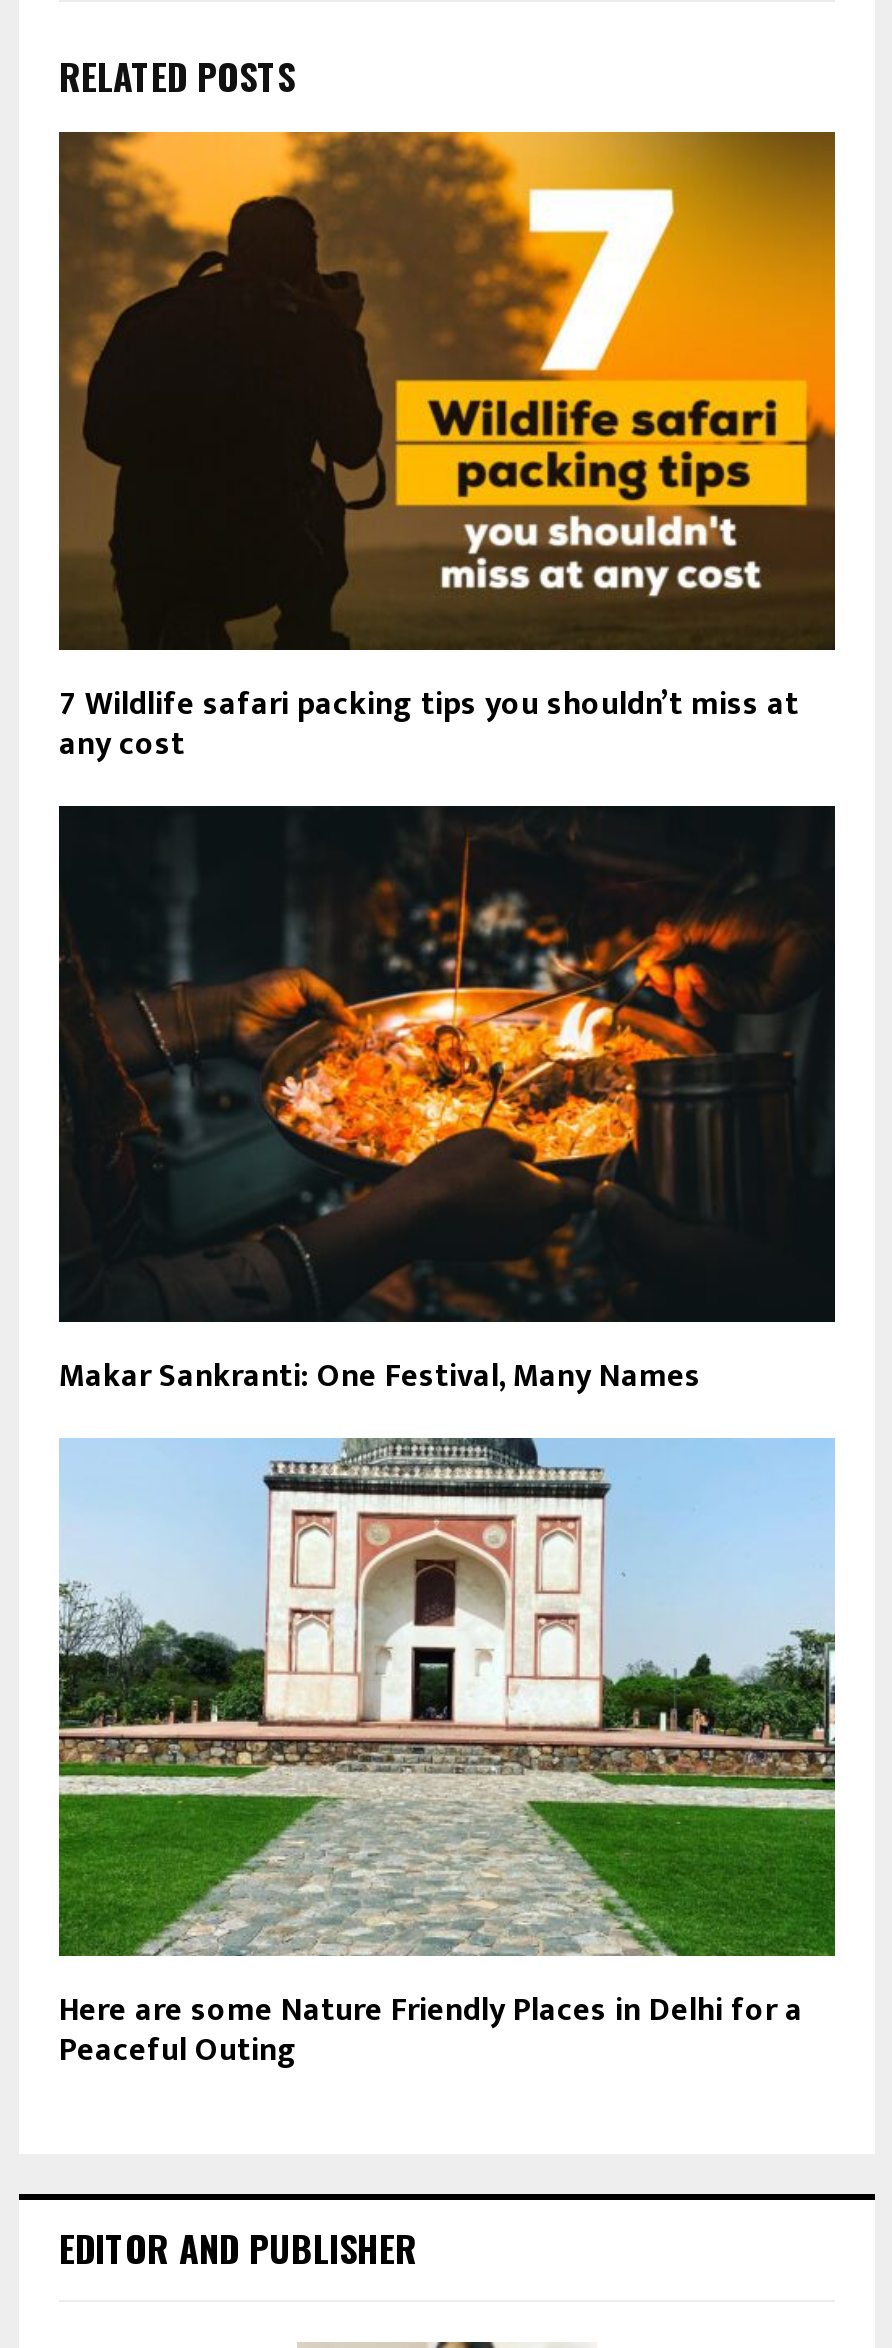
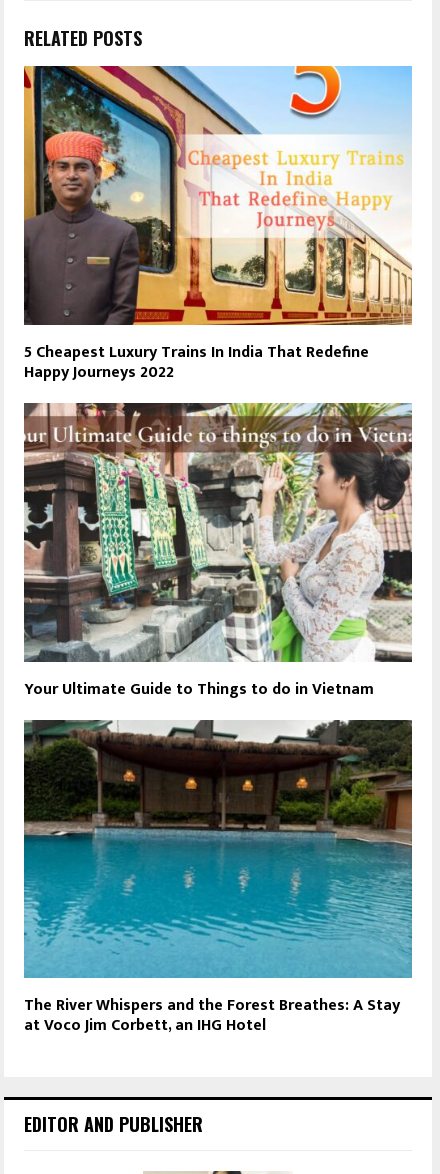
- [image]
- 7 Wildlife safari packing tips you shouldn’t miss at
- any cost
+ [image]
+ 5 Cheapest Luxury Trains In India That Redefine
+ Happy Journeys 2022

- [image]
- Makar Sankranti: One Festival, Many Names
+ [image]
+ Your Ultimate Guide to Things to do in Vietnam

- [image]
- Here are some Nature Friendly Places in Delhi for a
- Peaceful Outing
+ [image]
+ The River Whispers and the Forest Breathes: A Stay
+ at Voco Jim Corbett, an IHG Hotel
